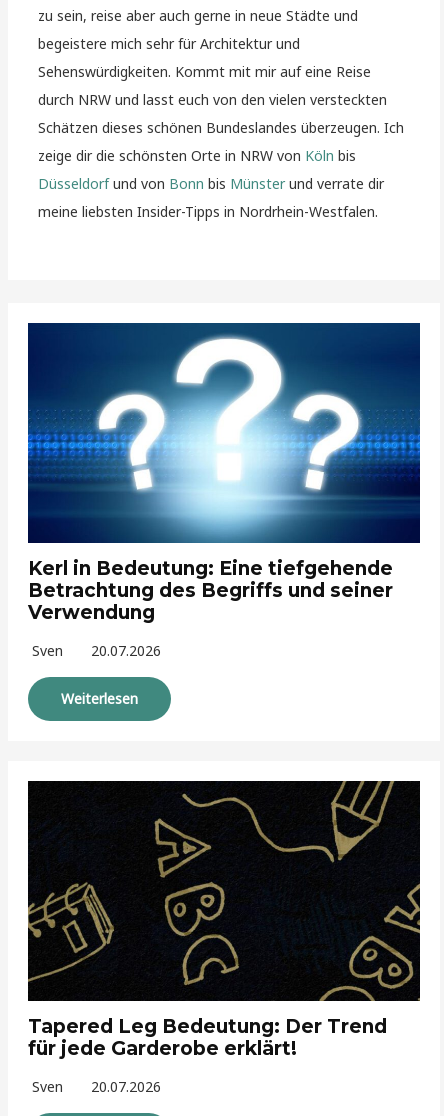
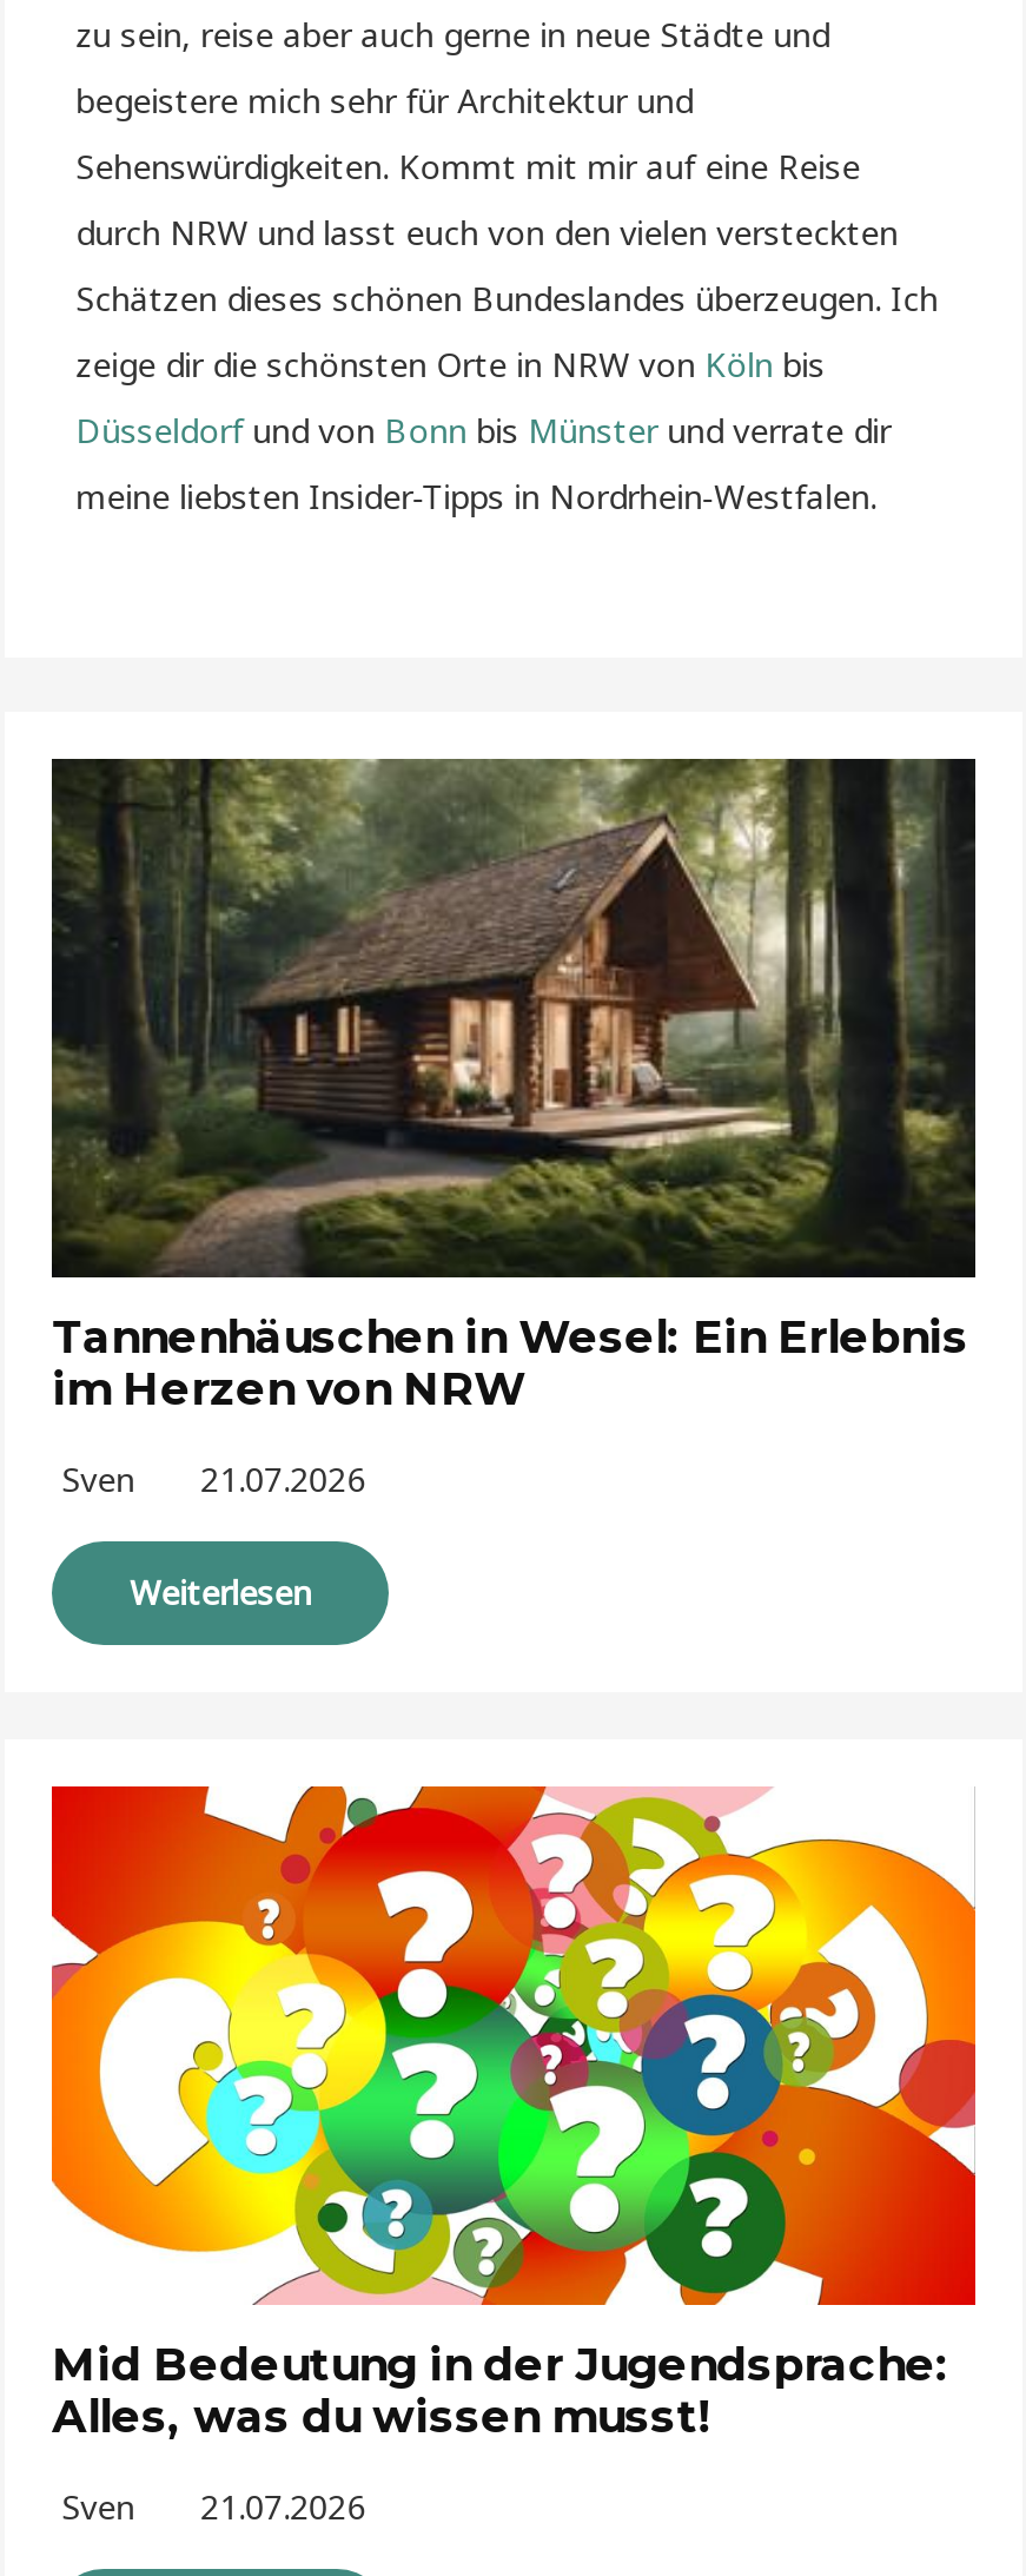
- [image]
- Kerl in Bedeutung: Eine tiefgehende
- Betrachtung des Begriffs und seiner
- Verwendung
+ [image]
+ Tannenhäuschen in Wesel: Ein Erlebnis
+ im Herzen von NRW

- Sven 20.07.2026
+ Sven 21.07.2026

- [image]
- Tapered Leg Bedeutung: Der Trend
- für jede Garderobe erklärt!
+ [image]
+ Mid Bedeutung in der Jugendsprache:
+ Alles, was du wissen musst!

- Sven 20.07.2026
+ Sven 21.07.2026
